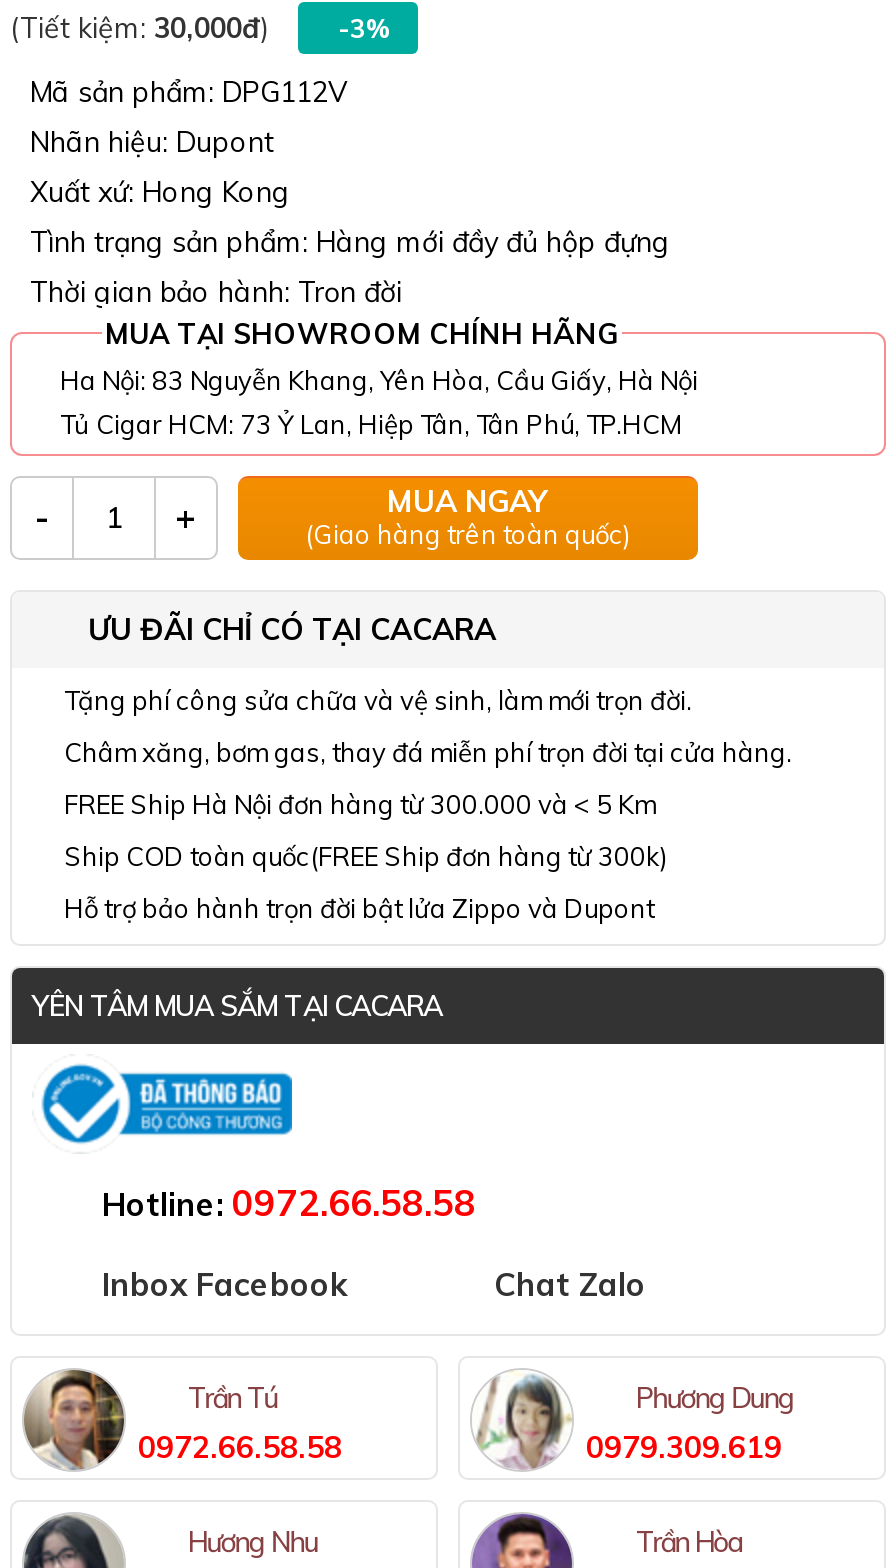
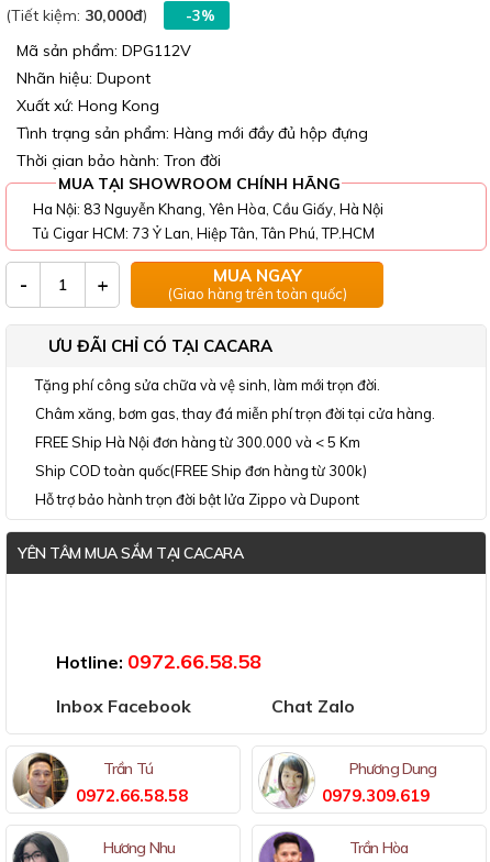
- [image]
